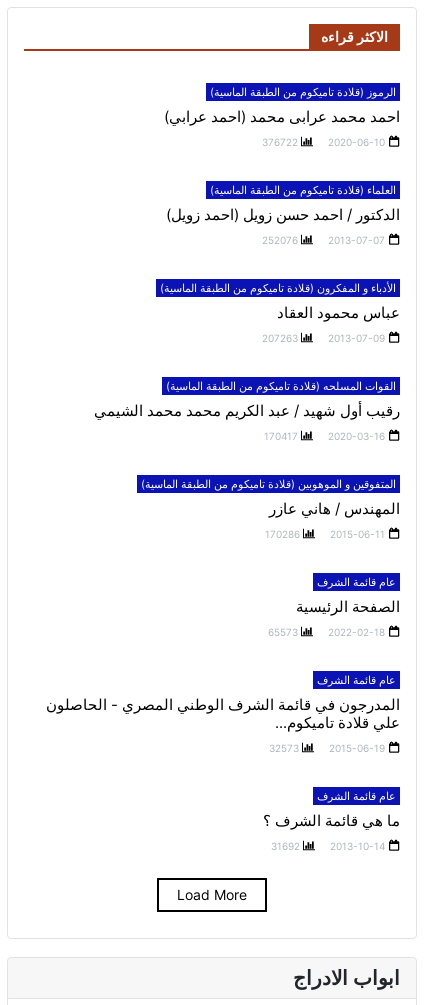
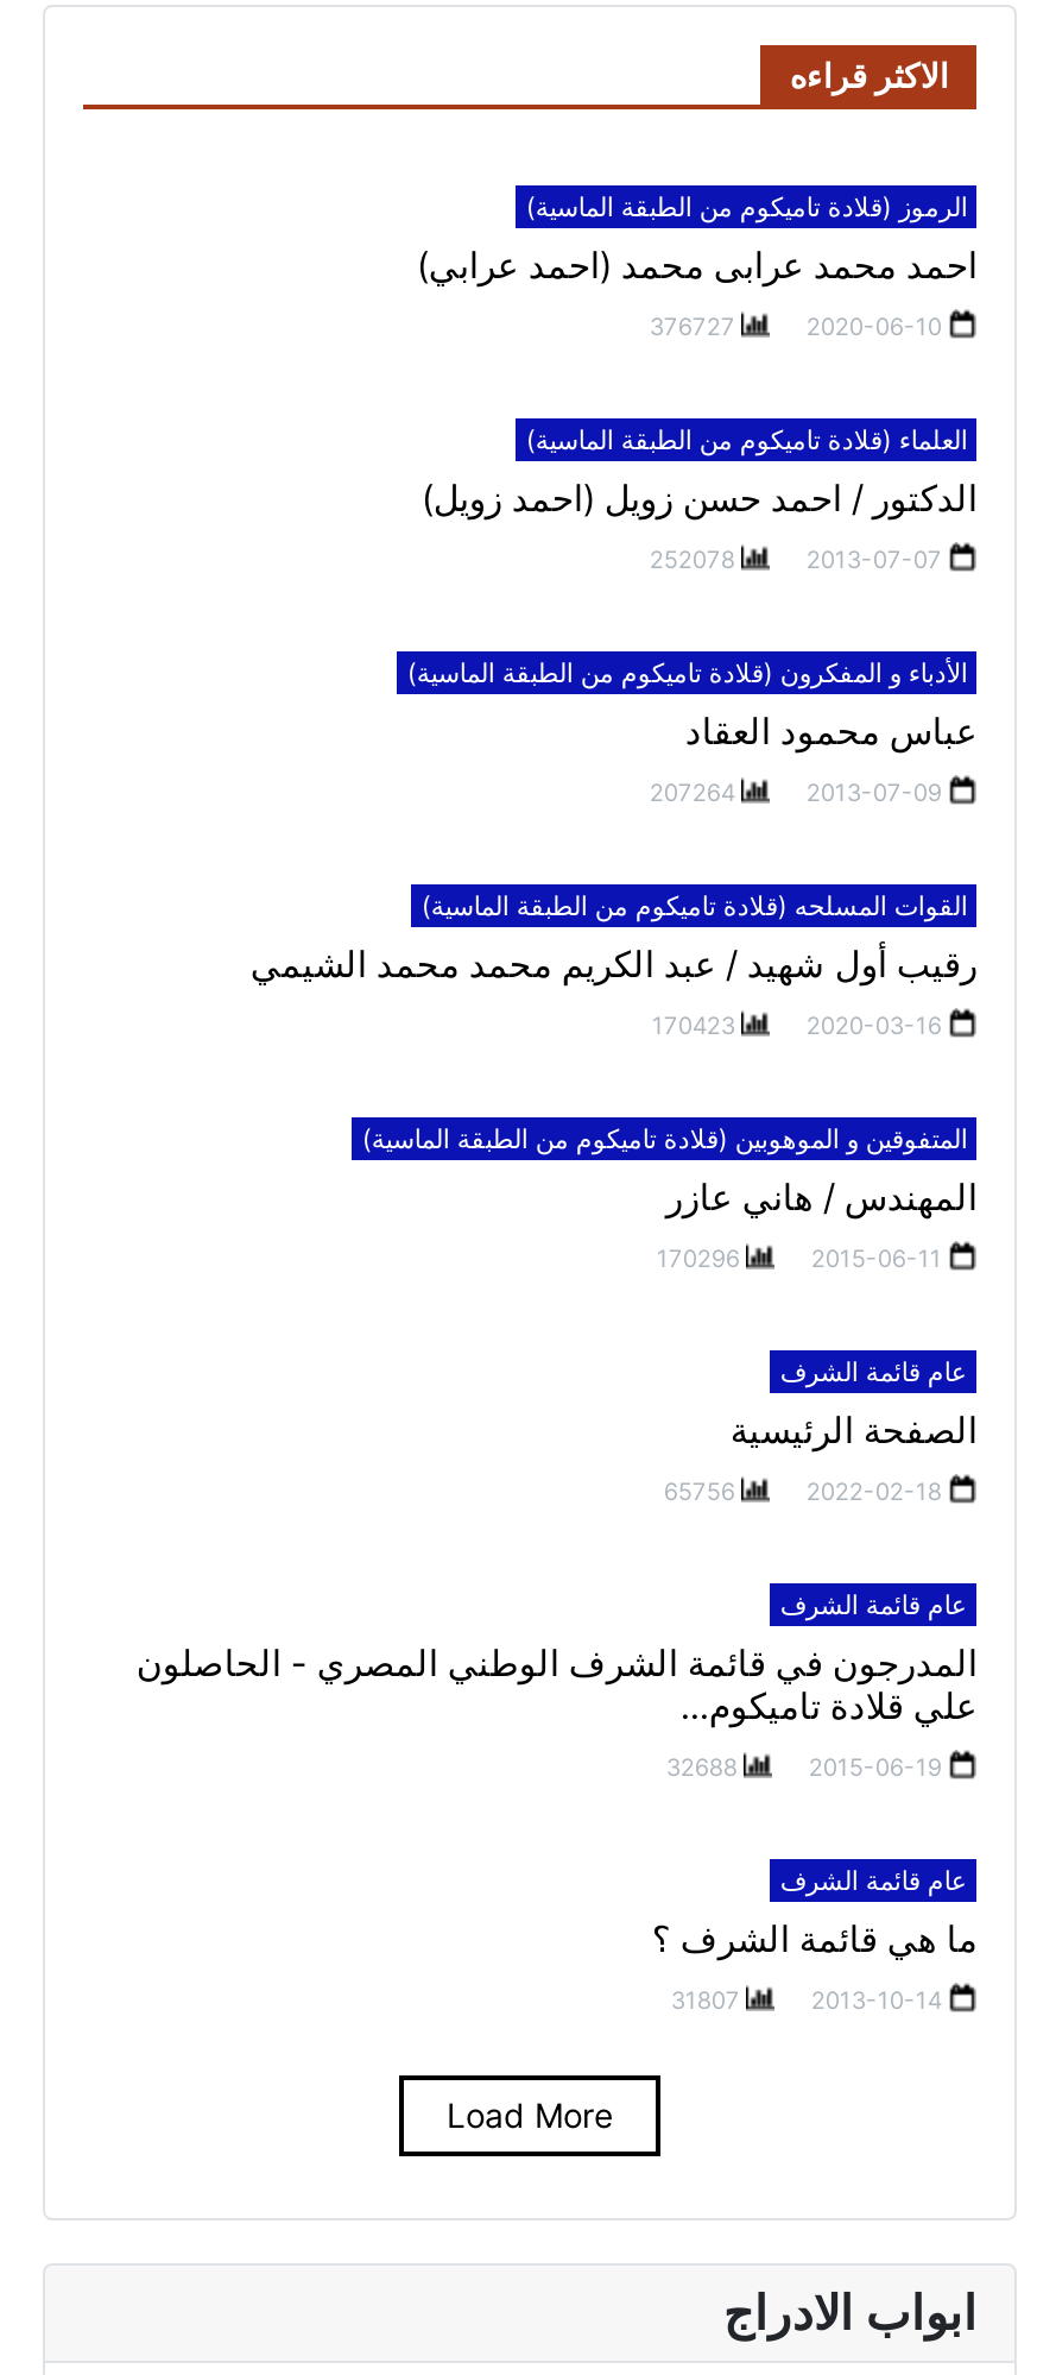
- 376722
+ 376727

- 252076
+ 252078

- 207263
+ 207264

- 170417
+ 170423

- 170286
+ 170296

- 65573
+ 65756

- 32573
+ 32688

- 31692
+ 31807
